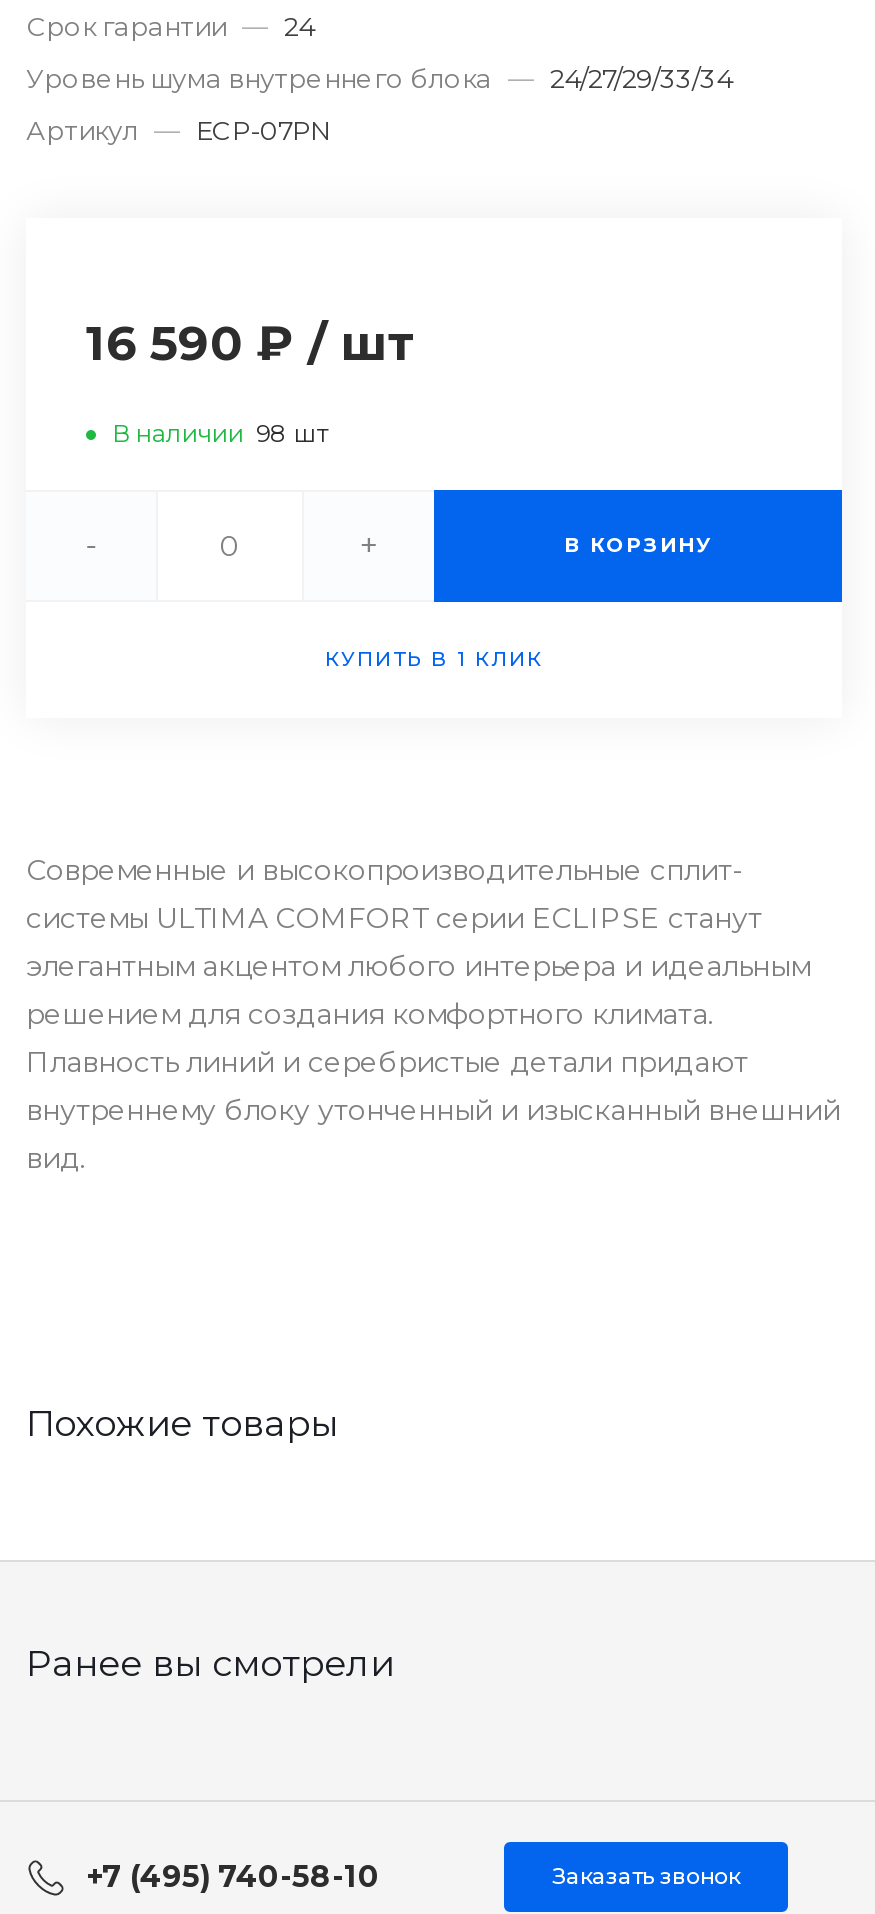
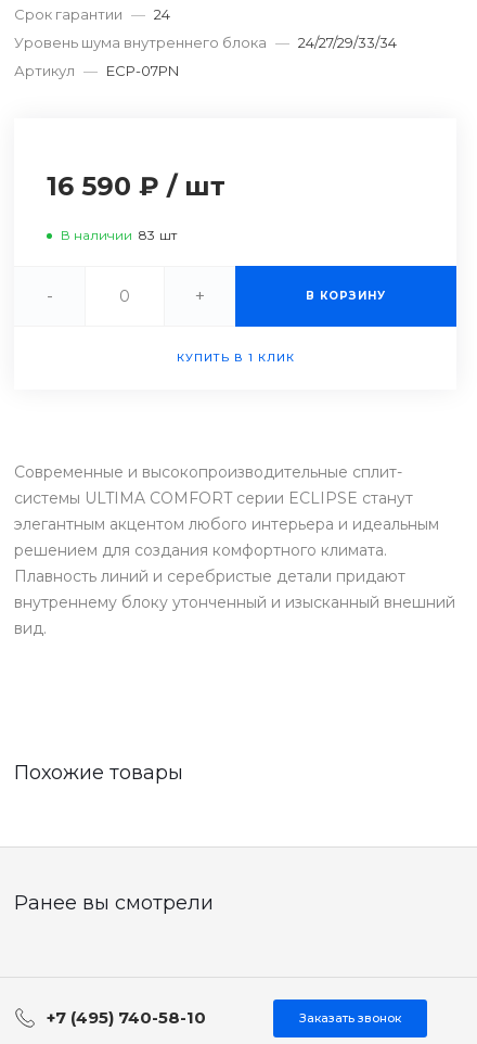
- В наличии 98 шт
+ В наличии 83 шт
